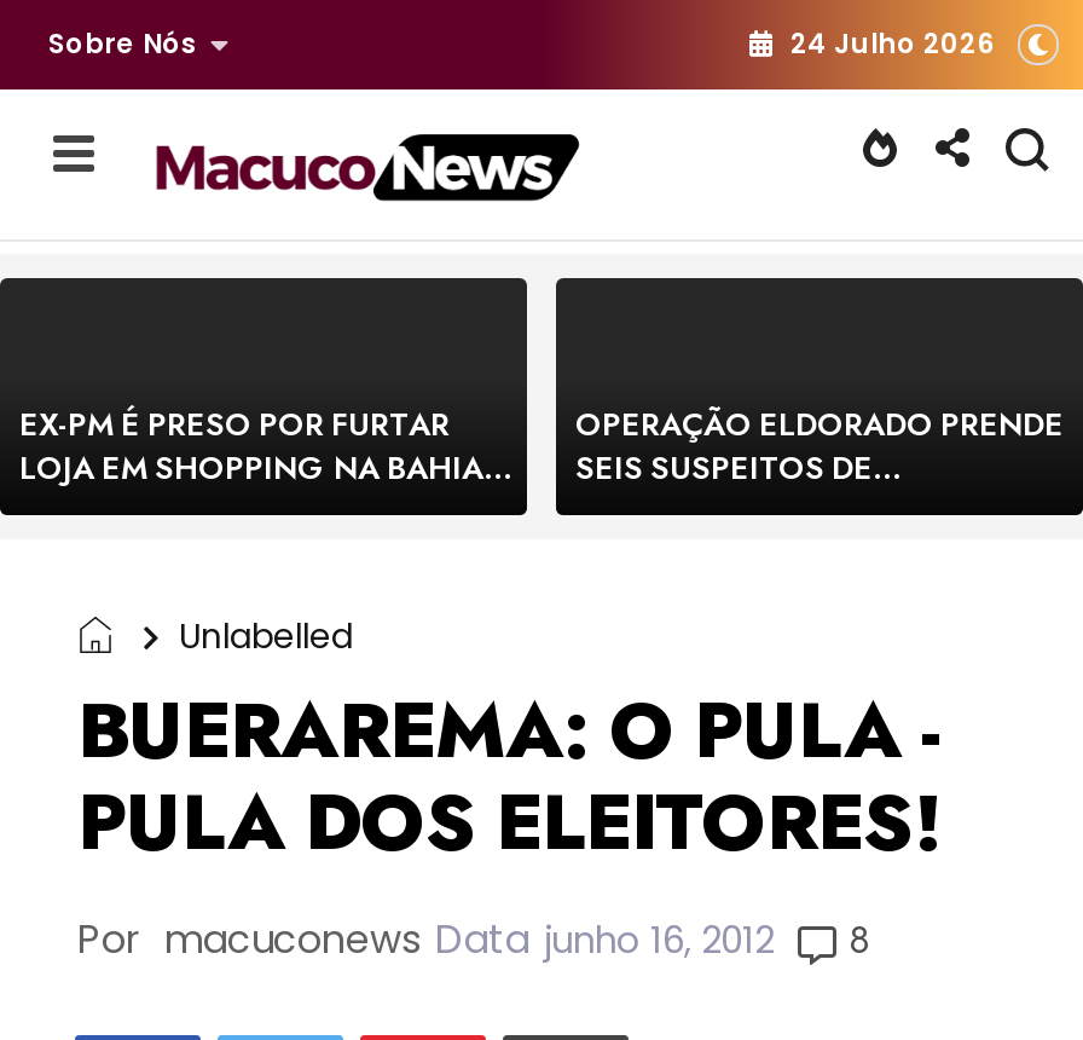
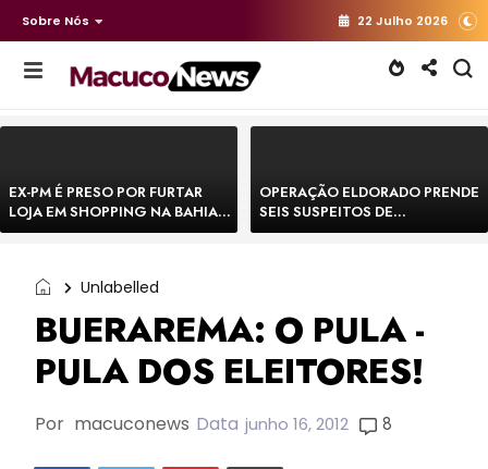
- 24 Julho 2026
+ 22 Julho 2026
